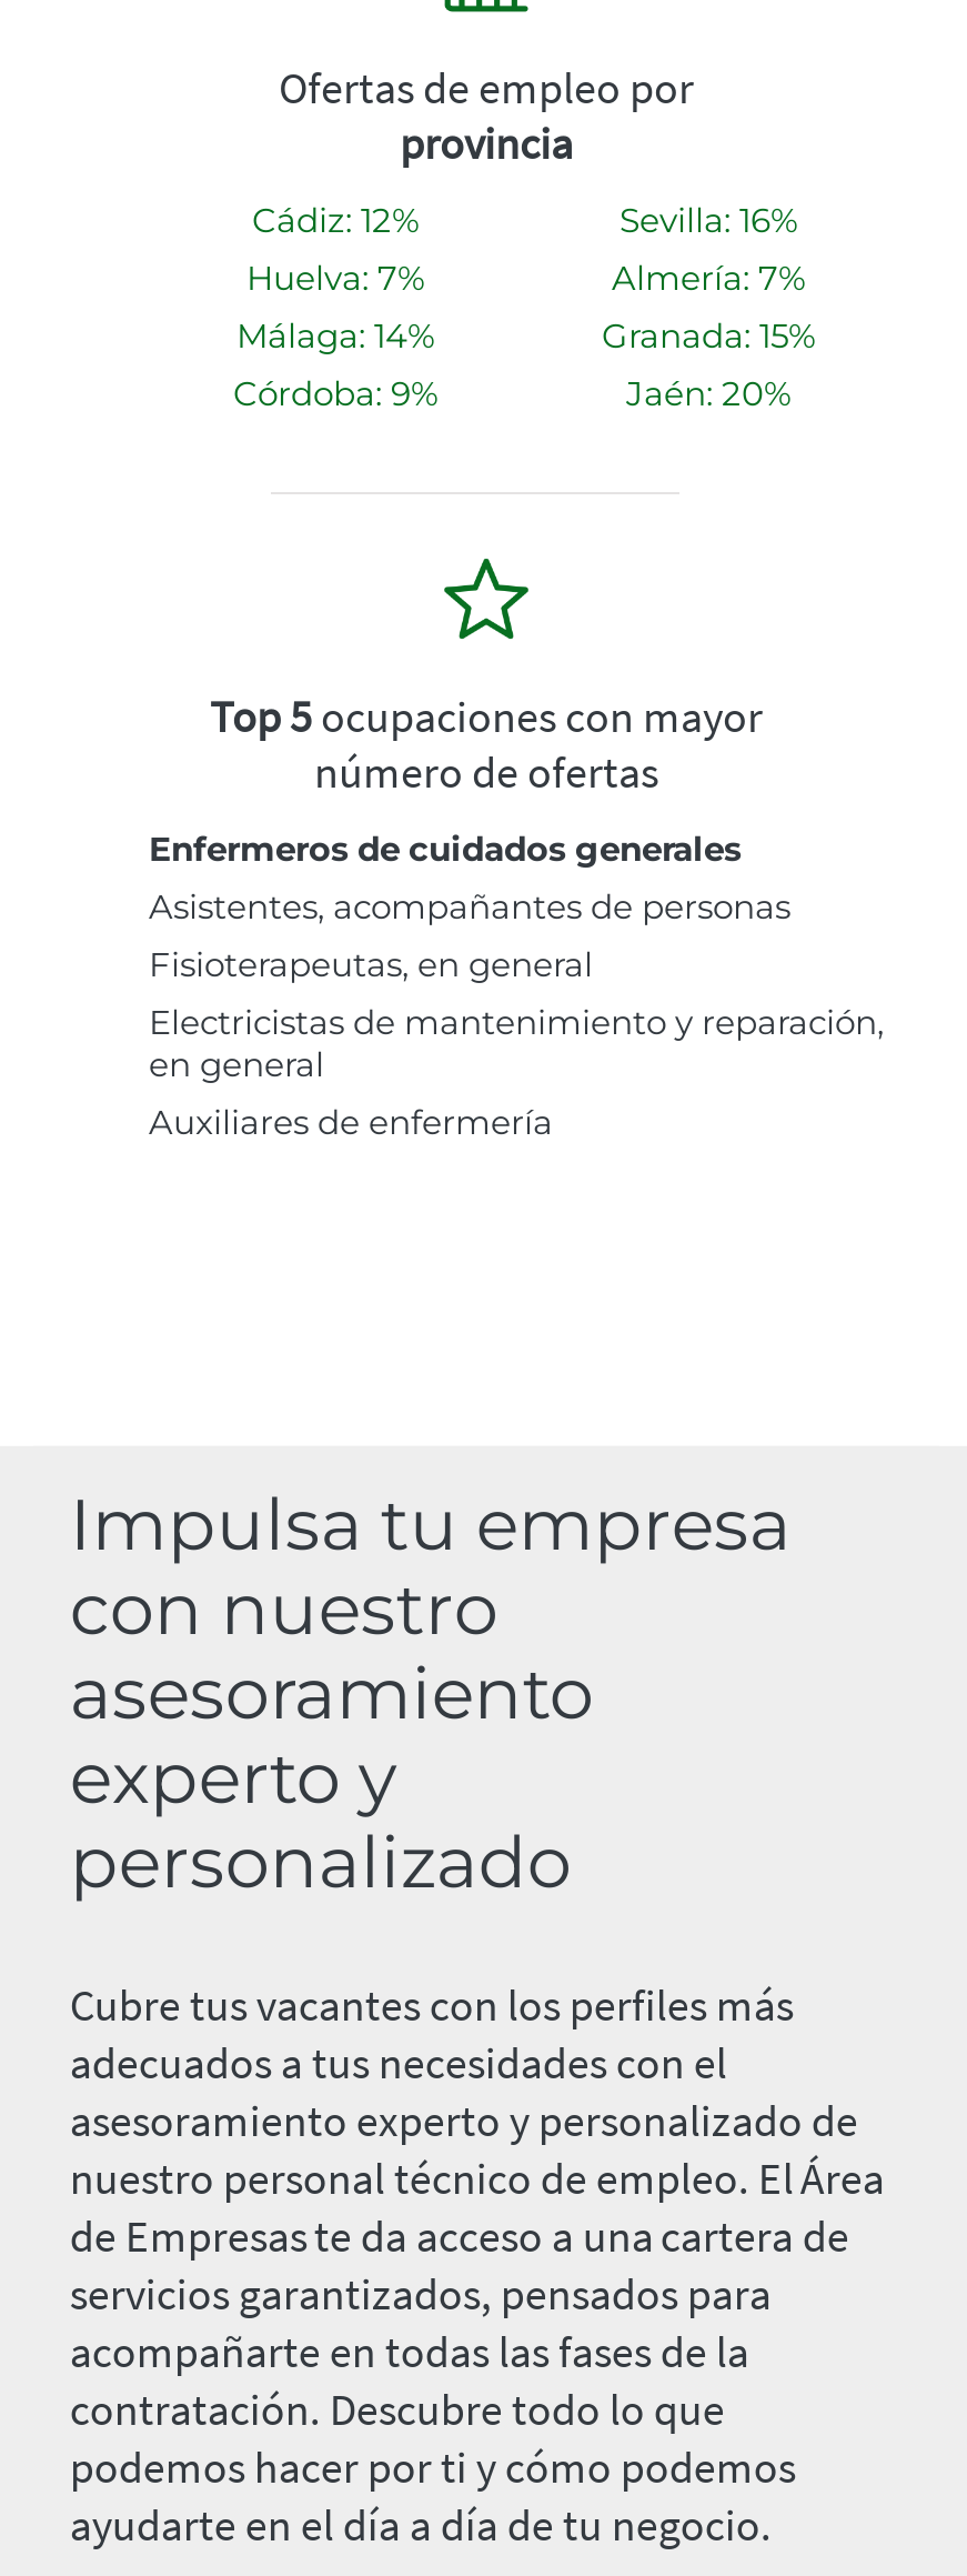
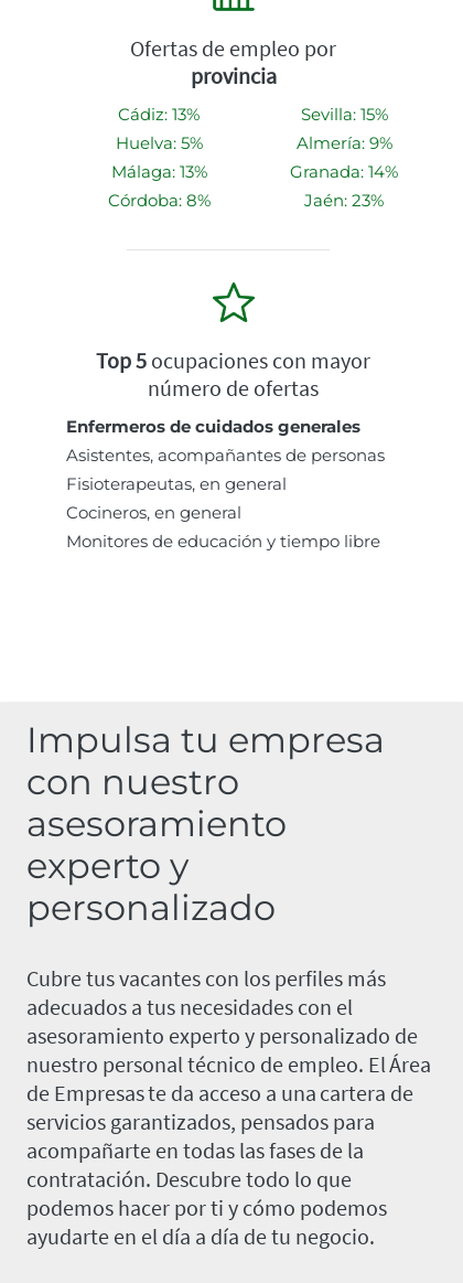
- Cádiz: 12%
+ Cádiz: 13%

- Sevilla: 16%
+ Sevilla: 15%

- Huelva: 7%
+ Huelva: 5%

- Almería: 7%
+ Almería: 9%

- Málaga: 14%
+ Málaga: 13%

- Granada: 15%
+ Granada: 14%

- Córdoba: 9%
+ Córdoba: 8%

- Jaén: 20%
+ Jaén: 23%

- Electricistas de mantenimiento y reparación,
- en general
- Auxiliares de enfermería
+ Cocineros, en general
+ Monitores de educación y tiempo libre
